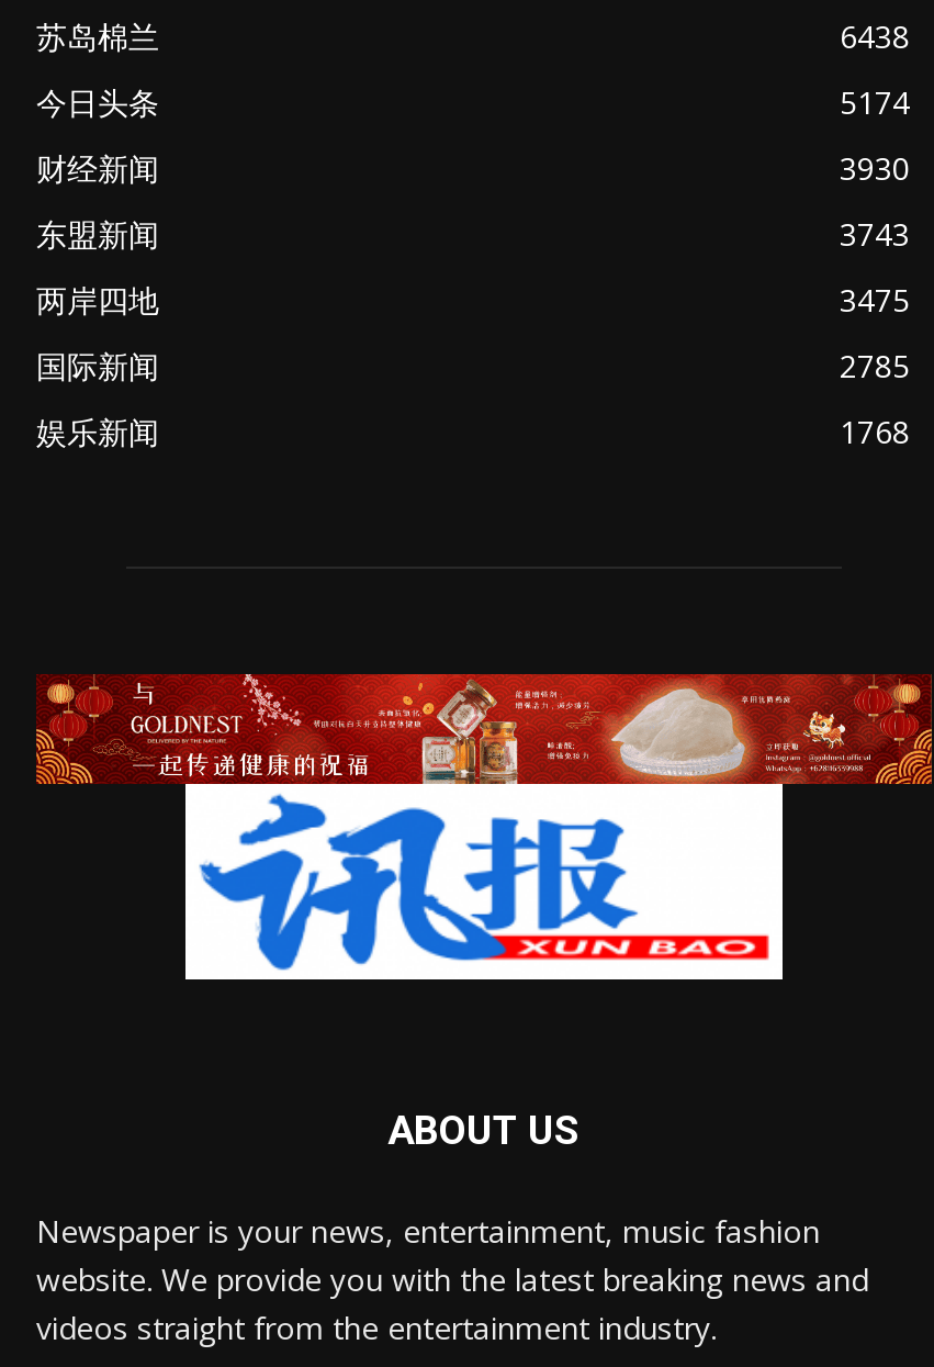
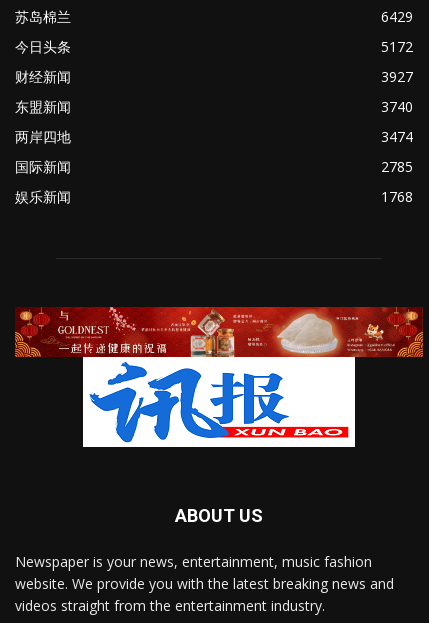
- 6438
+ 6429

- 5174
+ 5172

- 3930
+ 3927

- 3743
+ 3740

- 3475
+ 3474
